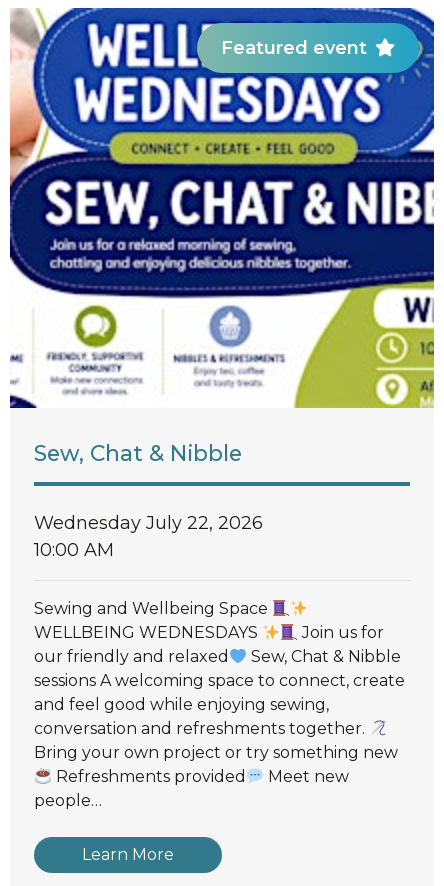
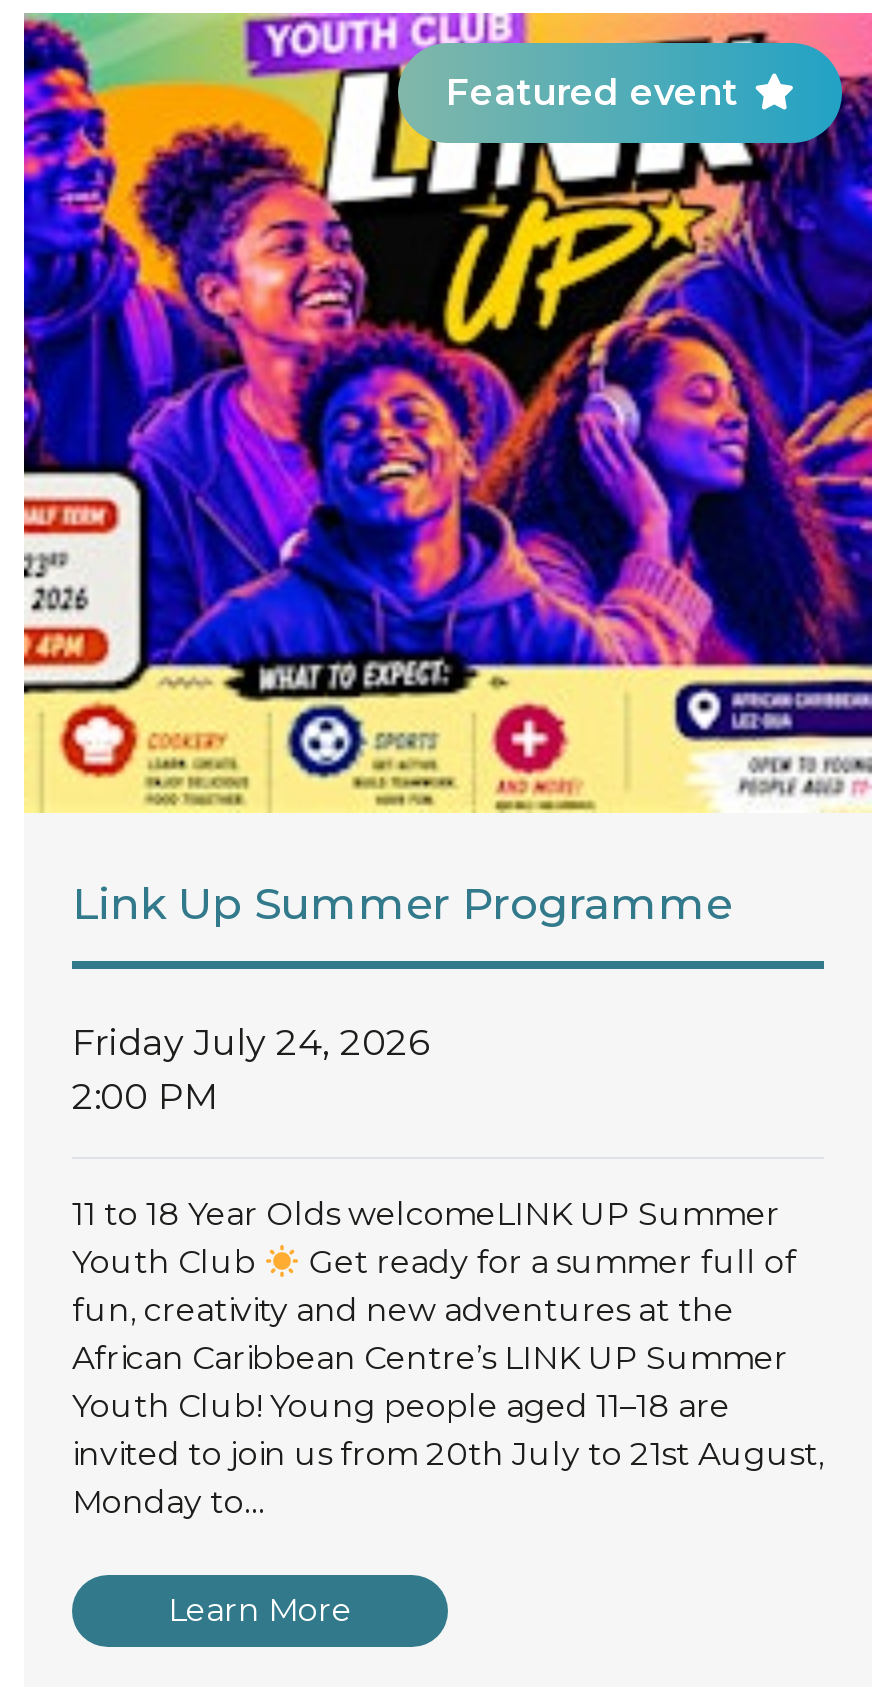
- [image]
- Sew, Chat & Nibble
+ [image]
+ Link Up Summer Programme

- Wednesday July 22, 2026
- 10:00 AM
+ Friday July 24, 2026
+ 2:00 PM

- Sewing and Wellbeing Space
- WELLBEING WEDNESDAYS
- Join us for
- our friendly and relaxed
- Sew, Chat & Nibble
- sessions A welcoming space to connect, create
- and feel good while enjoying sewing,
- conversation and refreshments together.
- Bring your own project or try something new
- Refreshments provided
- Meet new
- people…
+ 11 to 18 Year Olds welcomeLINK UP Summer
+ Youth Club
+ Get ready for a summer full of
+ fun, creativity and new adventures at the
+ African Caribbean Centre’s LINK UP Summer
+ Youth Club! Young people aged 11–18 are
+ invited to join us from 20th July to 21st August,
+ Monday to…
